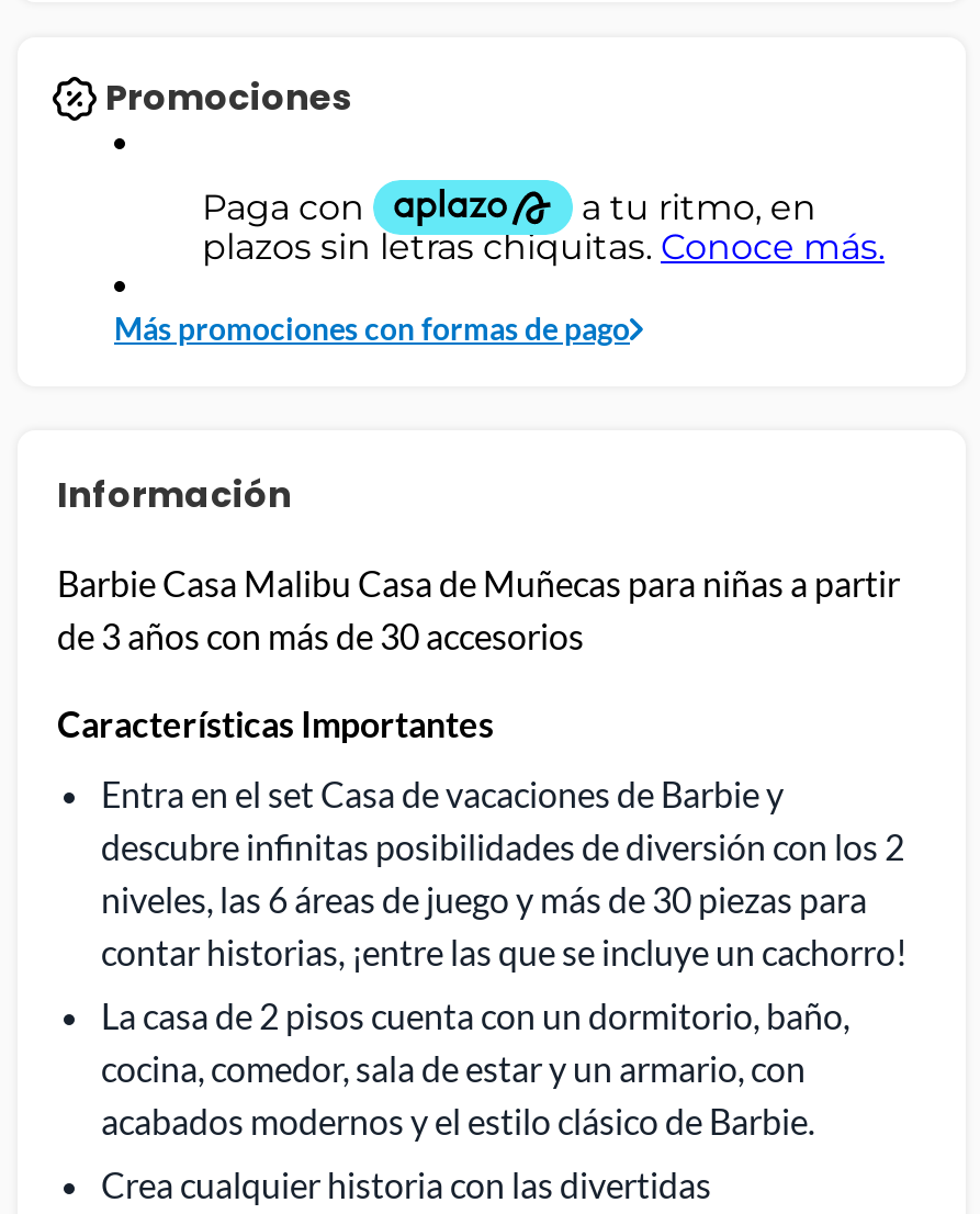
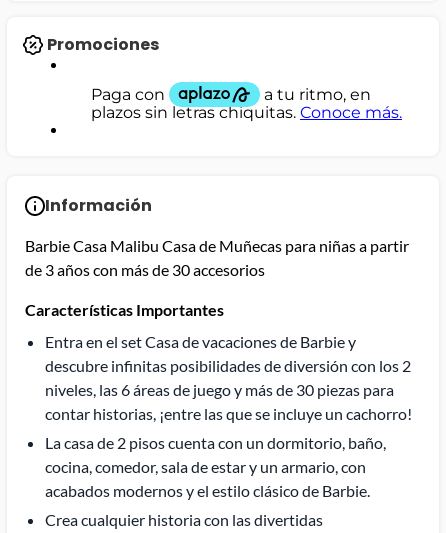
- Más promociones con formas de pago
